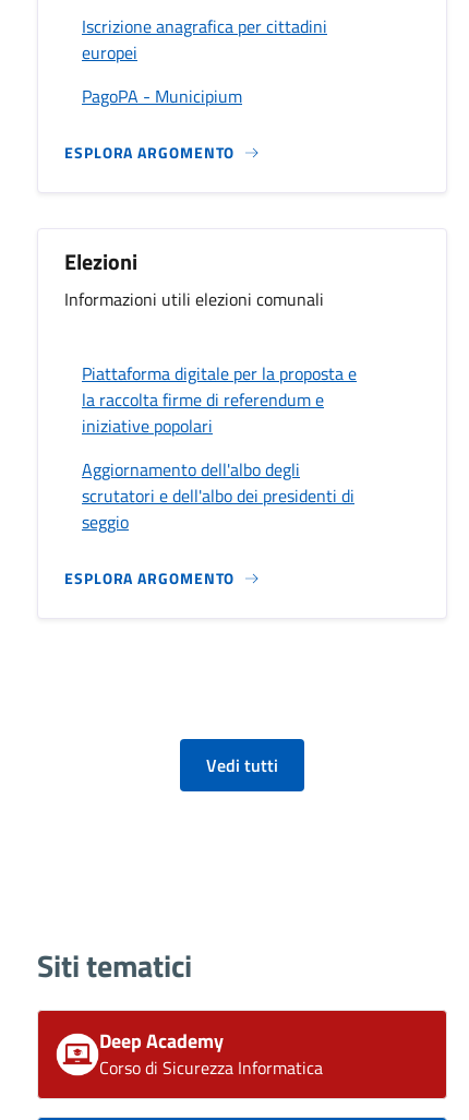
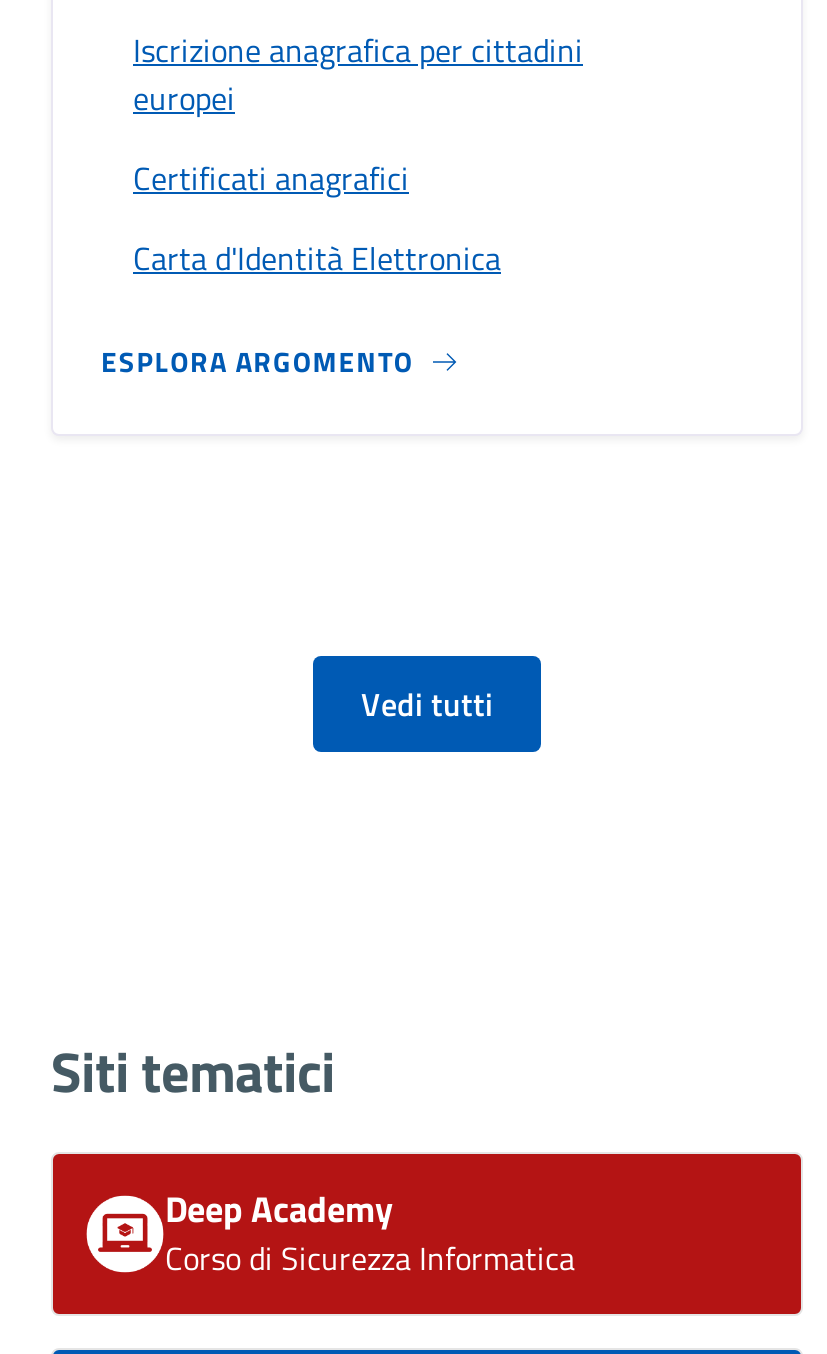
- PagoPA - Municipium
- ESPLORA ARGOMENTO
- Elezioni
- Informazioni utili elezioni comunali
- Piattaforma digitale per la proposta e
- la raccolta firme di referendum e
- iniziative popolari
- Aggiornamento dell'albo degli
- scrutatori e dell'albo dei presidenti di
- seggio
+ Certificati anagrafici
+ Carta d'Identità Elettronica
